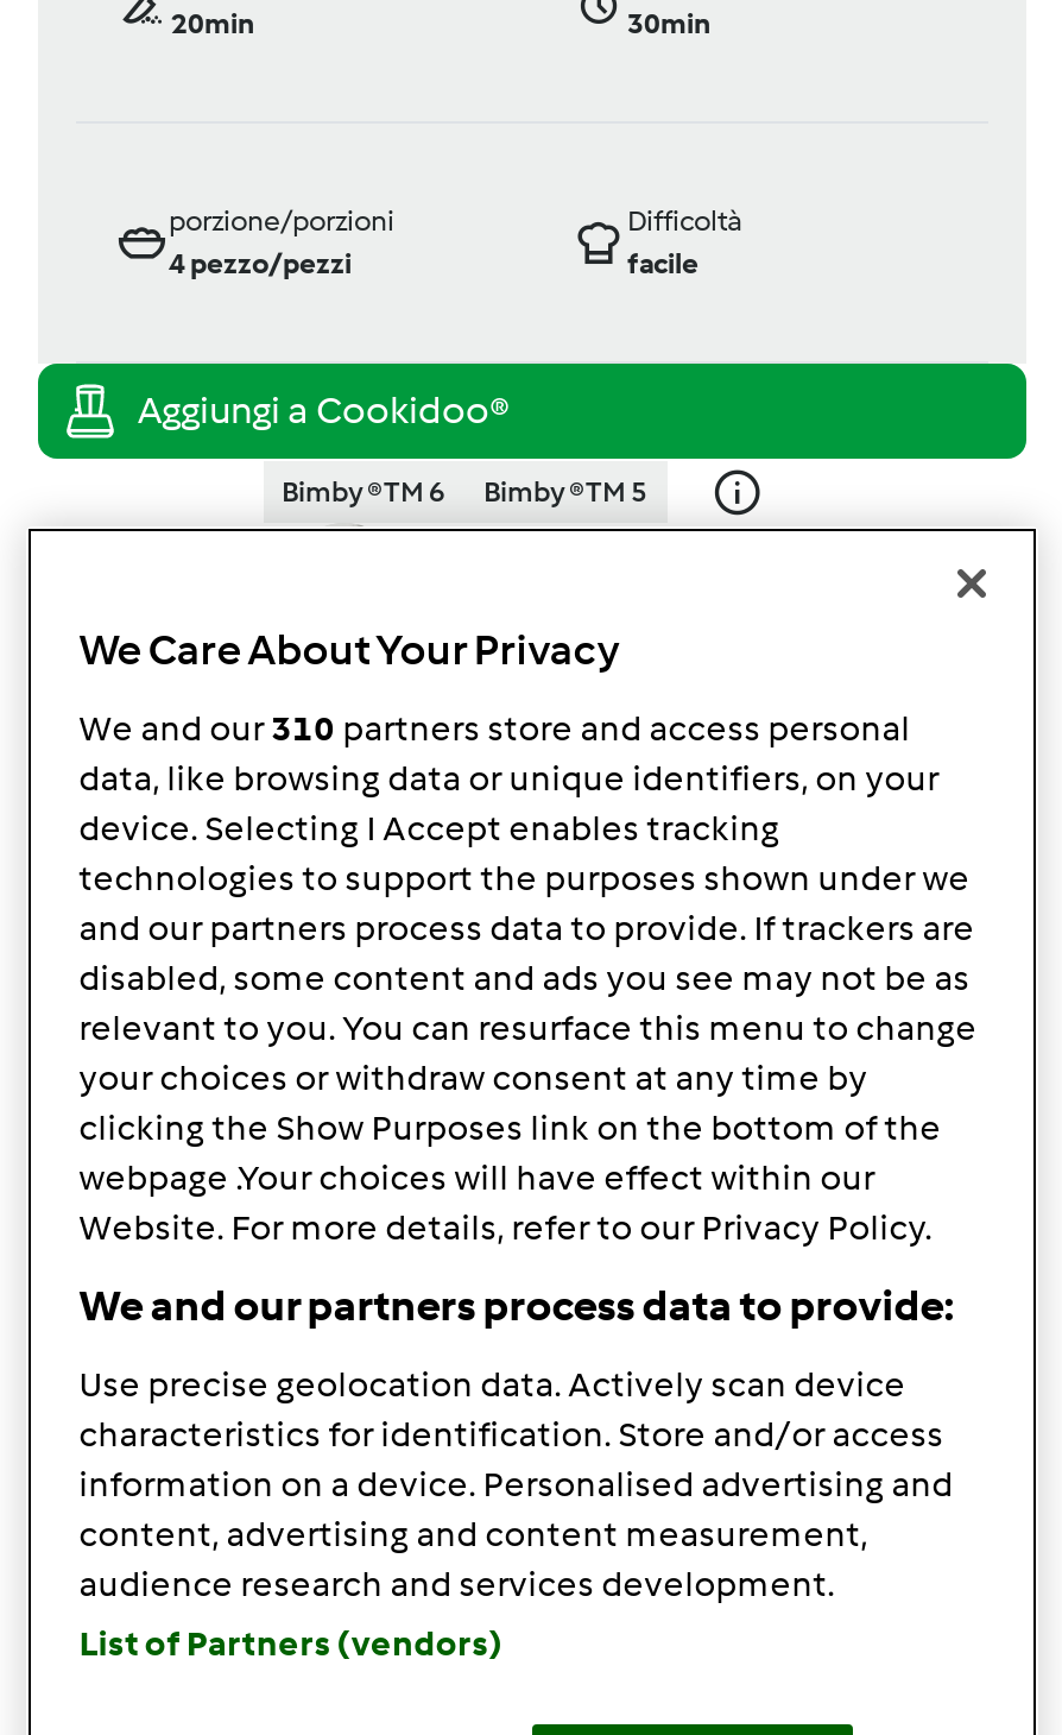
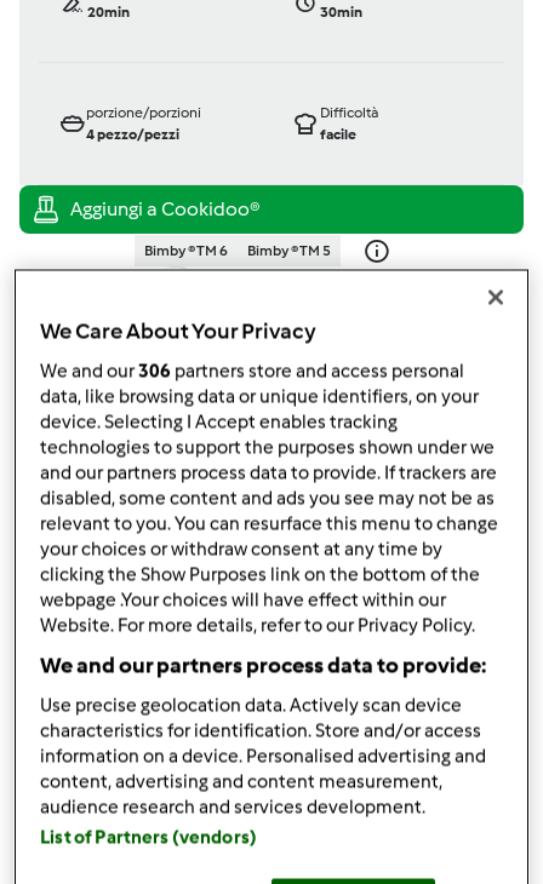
- We and our310 partners store and access personal
+ We and our306 partners store and access personal
